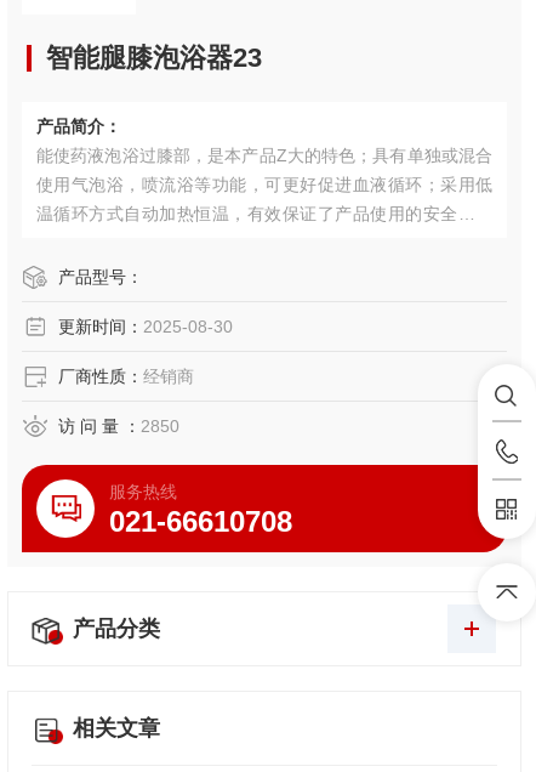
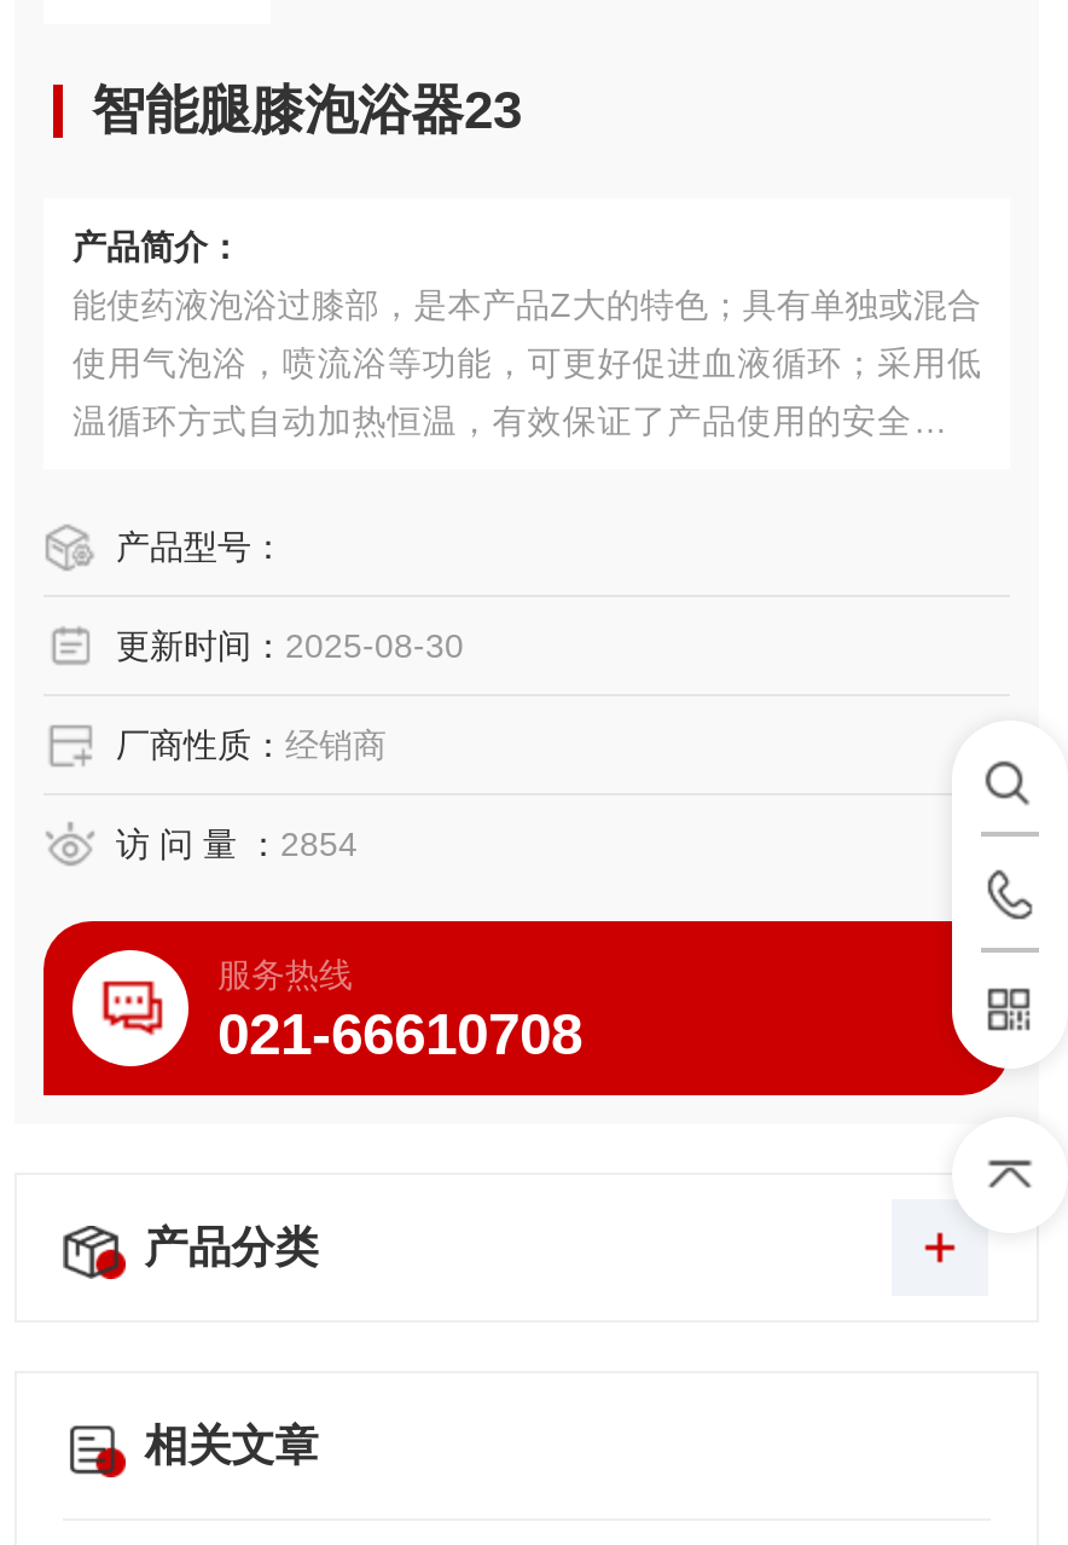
- 访 问 量 ：2850
+ 访 问 量 ：2854
